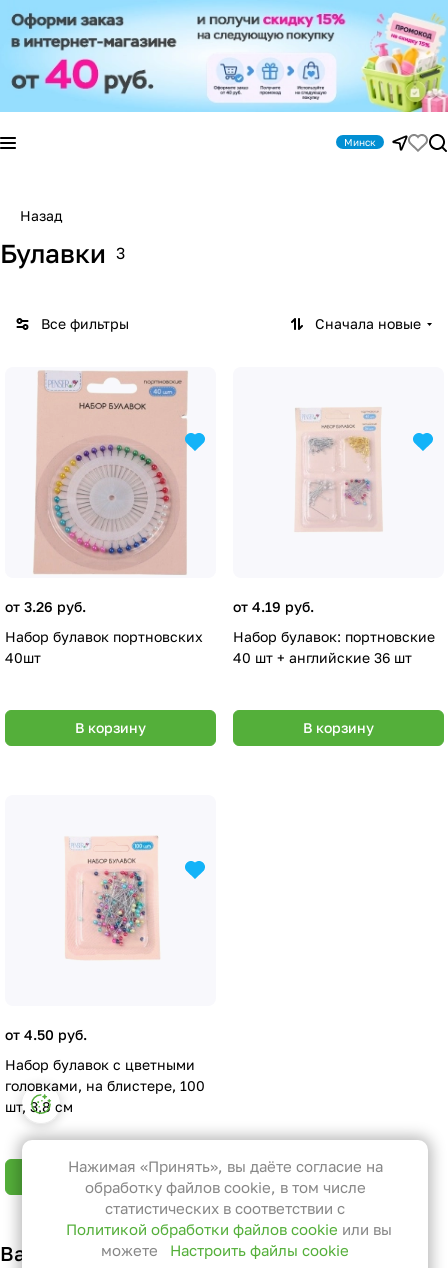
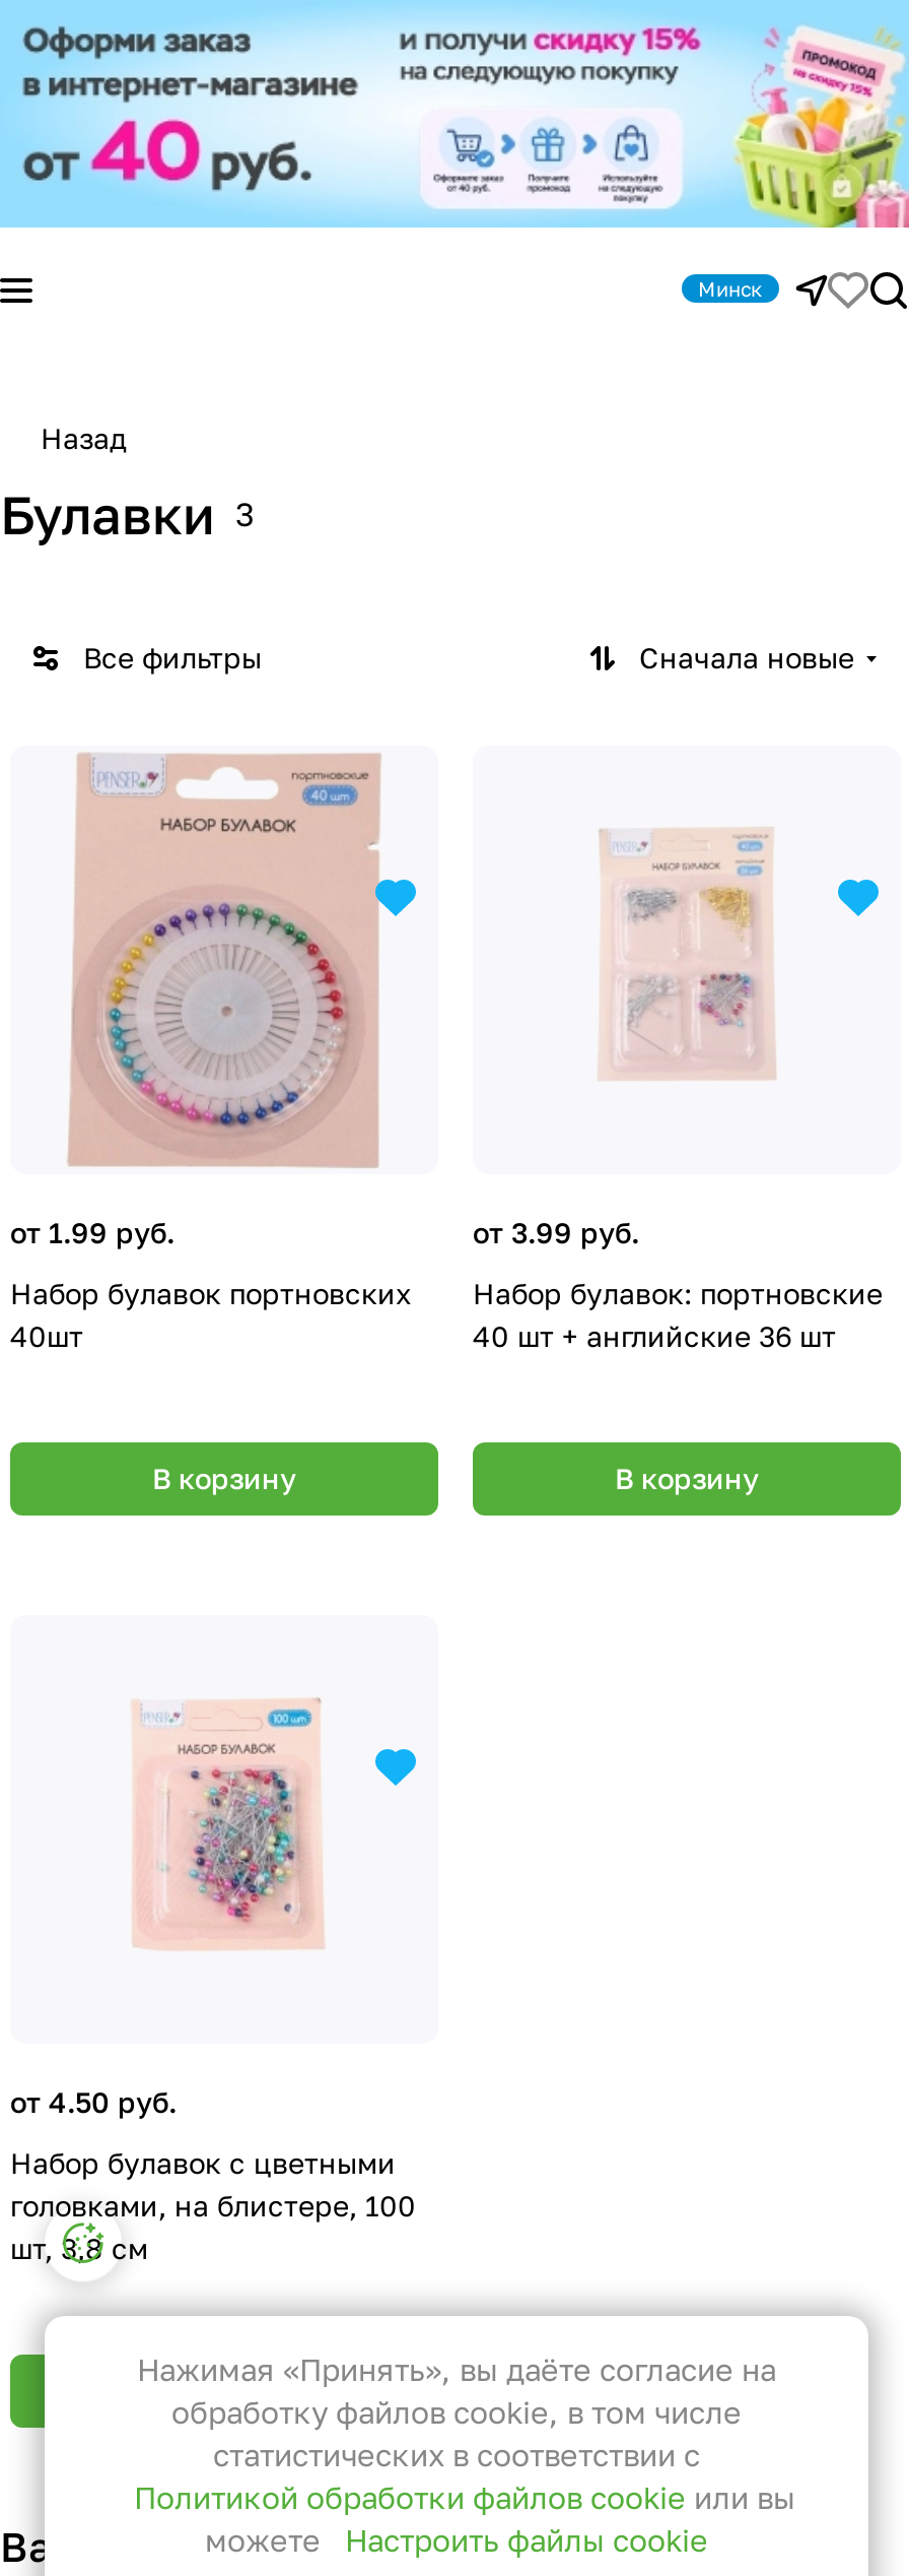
- от 3.26 руб.
+ от 1.99 руб.

- от 4.19 руб.
+ от 3.99 руб.
